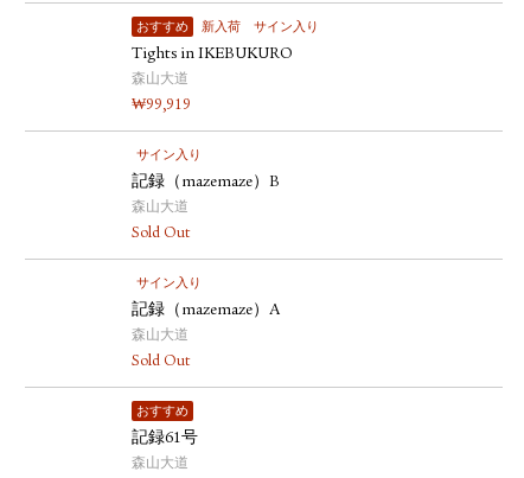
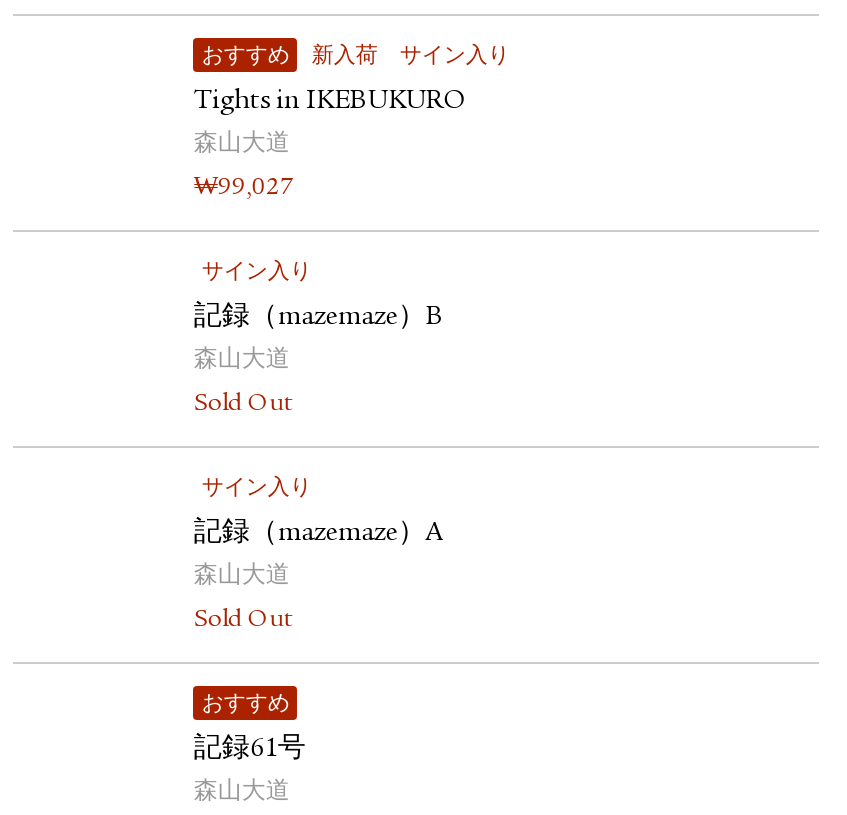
- ₩99,919
+ ₩99,027
